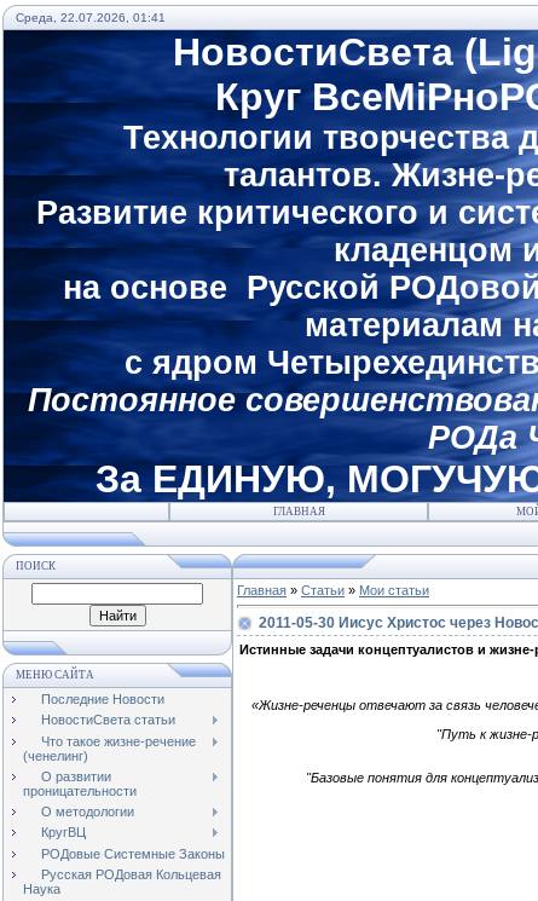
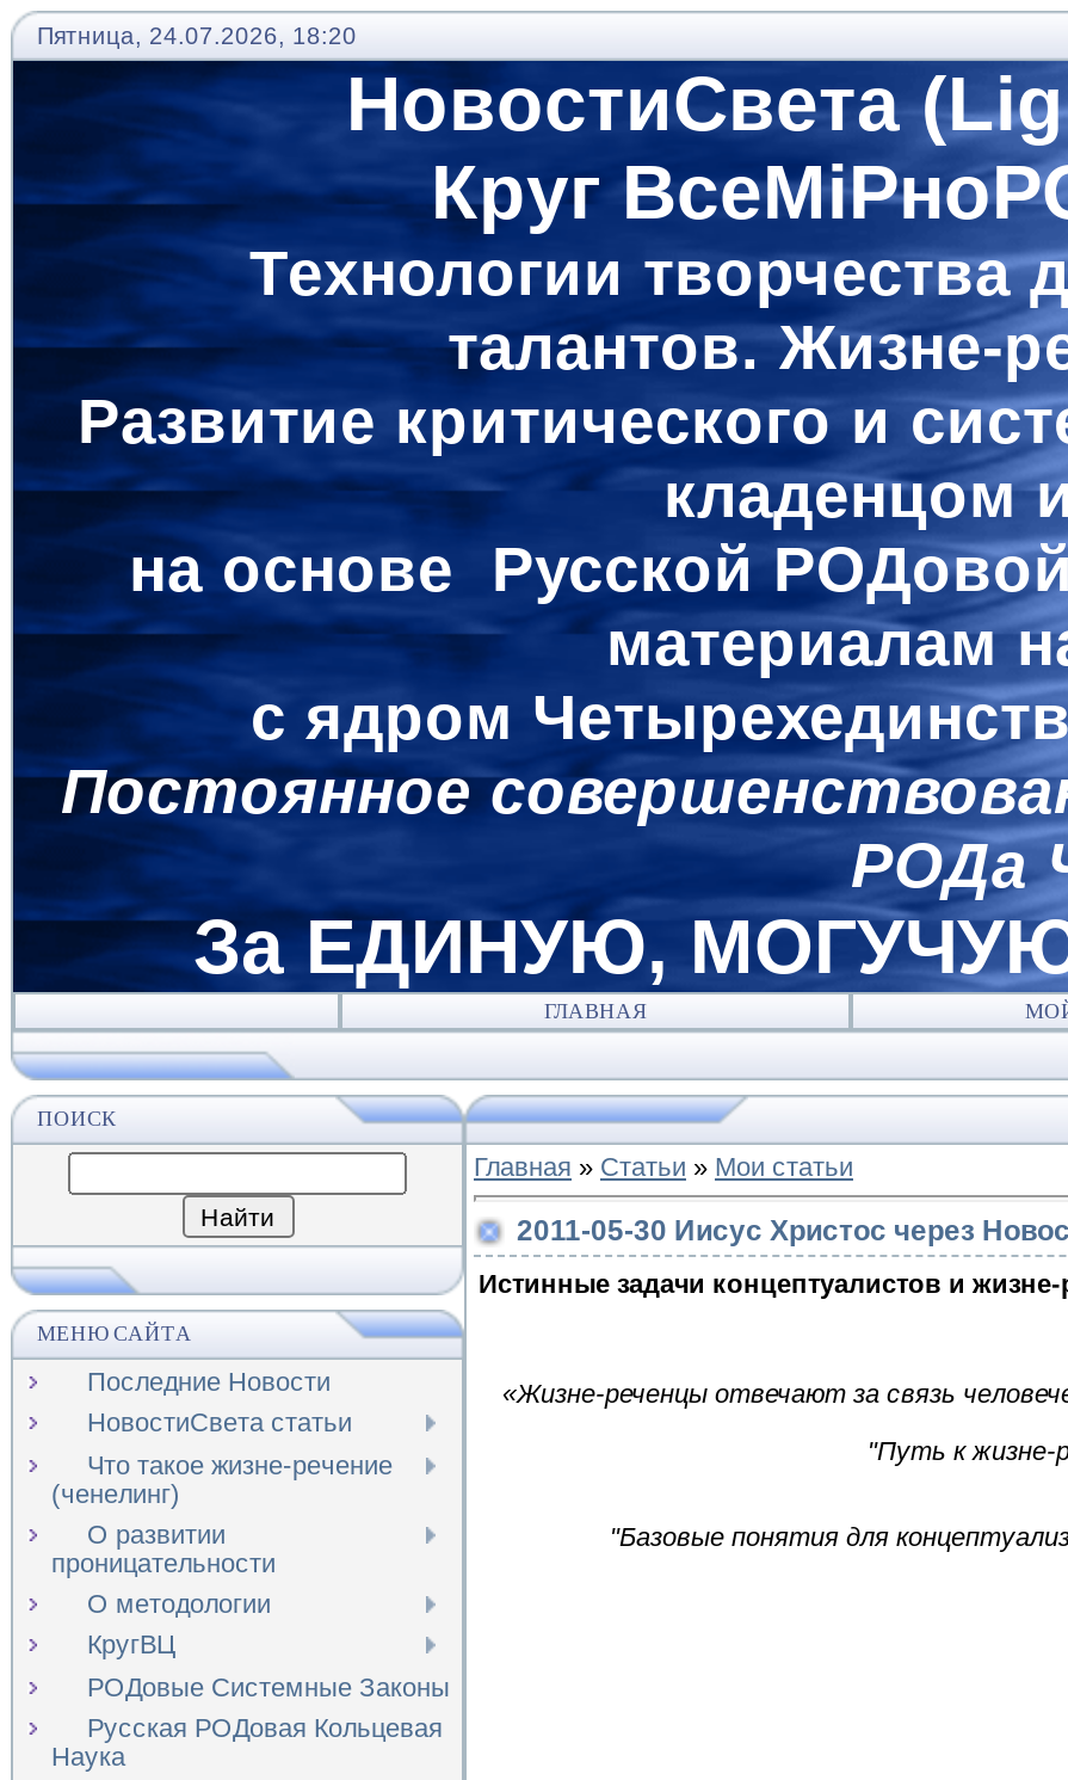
- Среда, 22.07.2026, 01:41
+ Пятница, 24.07.2026, 18:20
